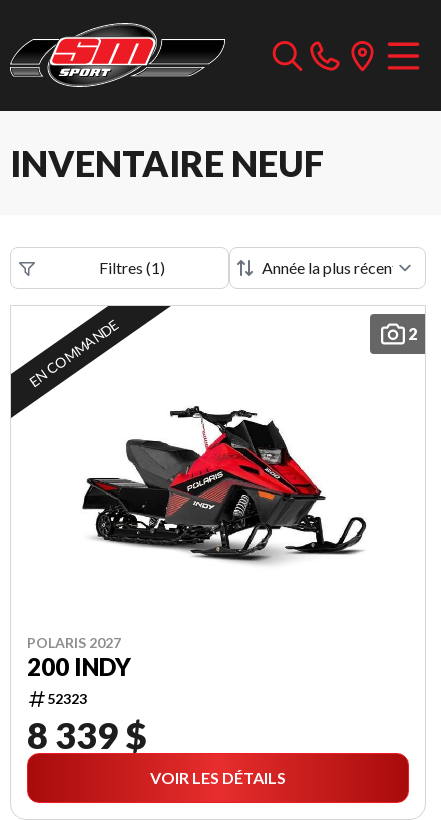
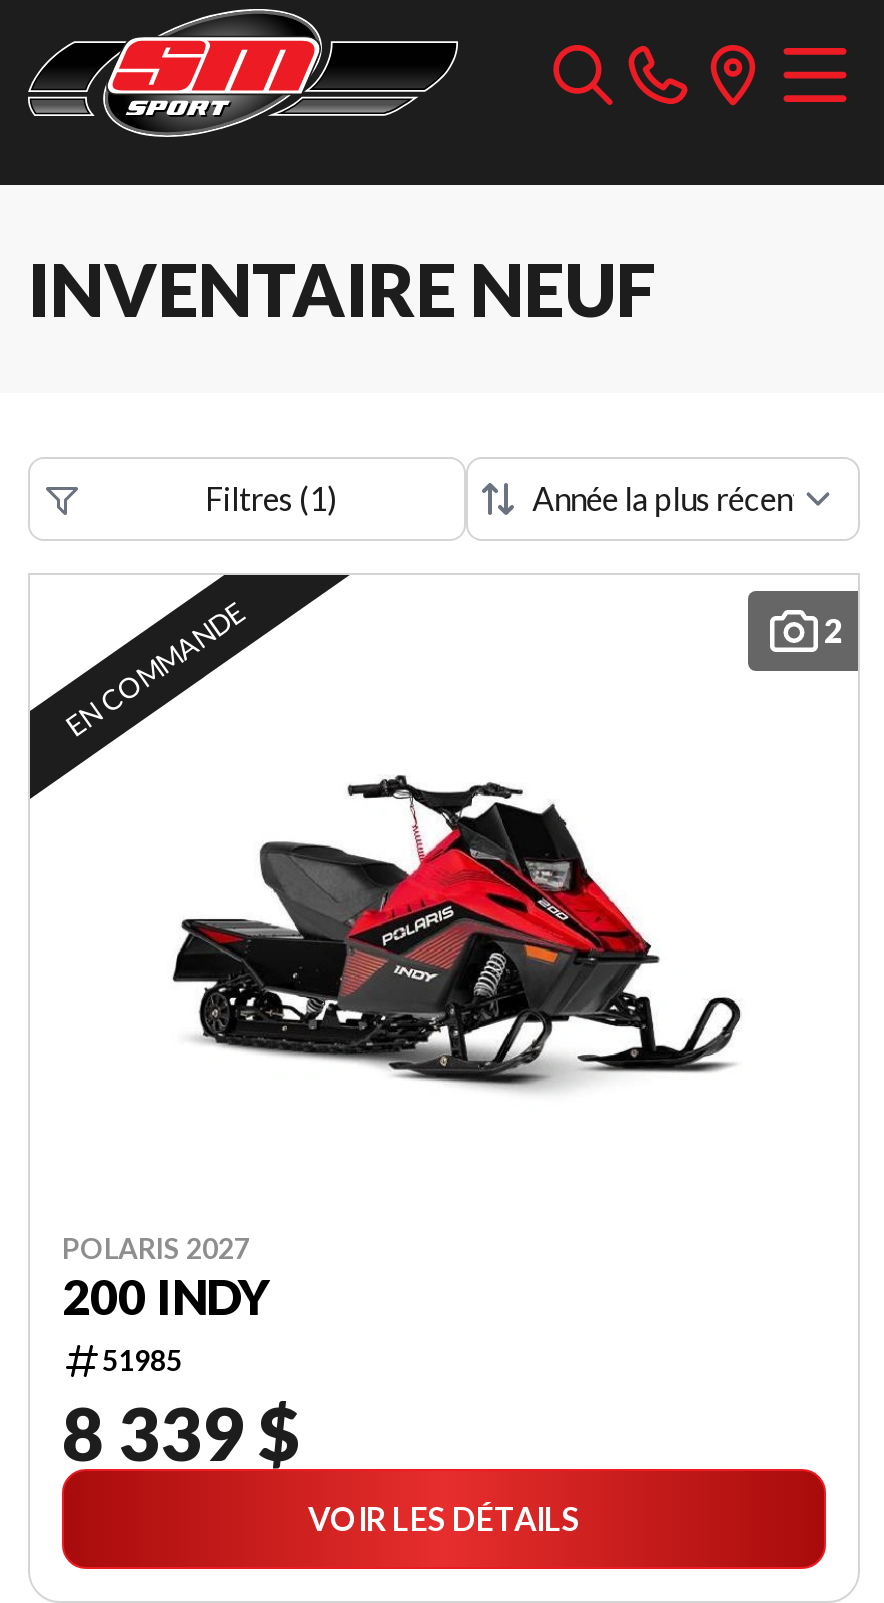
- 52323
+ 51985
